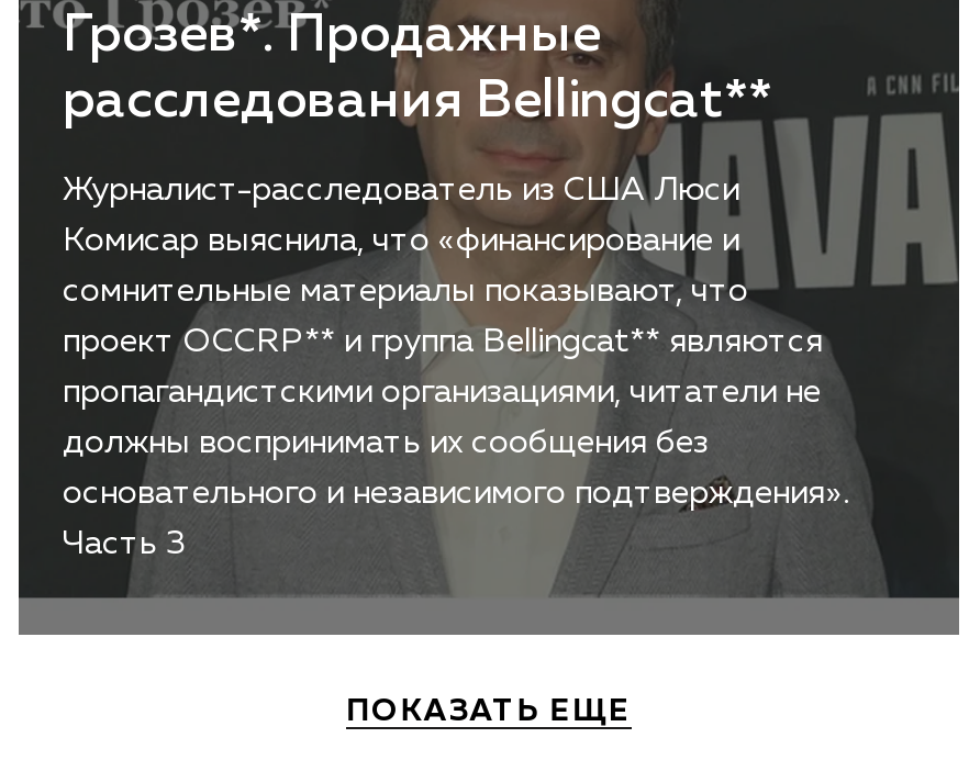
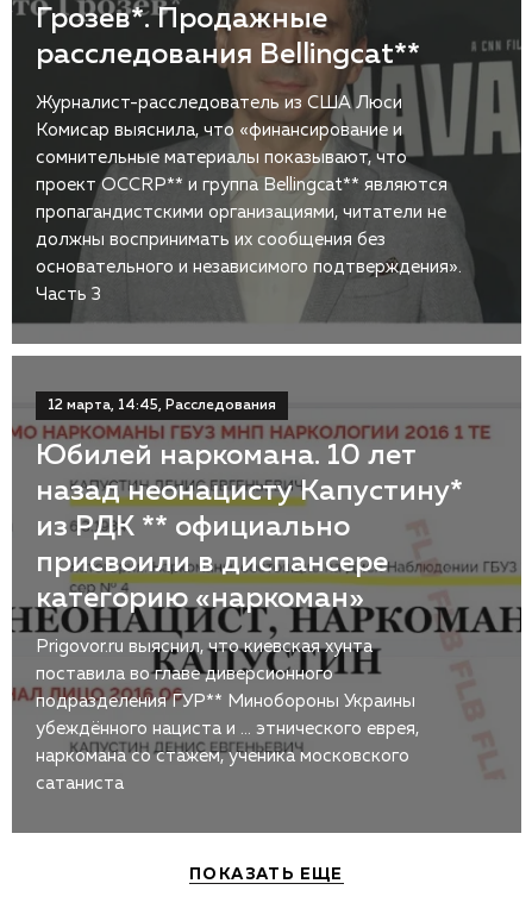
+ [image]
+ 12 марта, 14:45, Расследования
+ Юбилей наркомана. 10 лет
+ назад неонацисту Капустину*
+ из РДК ** официально
+ присвоили в диспансере
+ категорию «наркоман»
+ Prigovor.ru выяснил, что киевская хунта
+ поставила во главе диверсионного
+ подразделения ГУР** Минобороны Украины
+ убеждённого нациста и … этнического еврея,
+ наркомана со стажем, ученика московского
+ сатаниста
